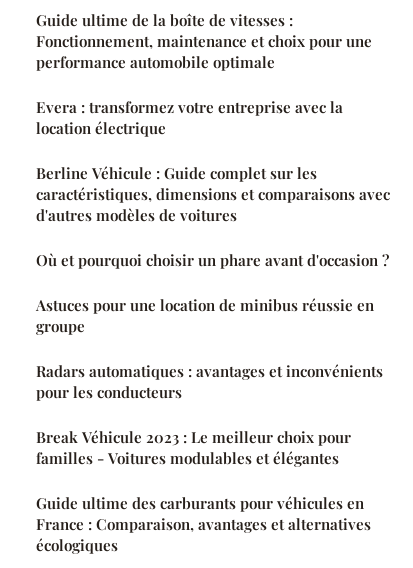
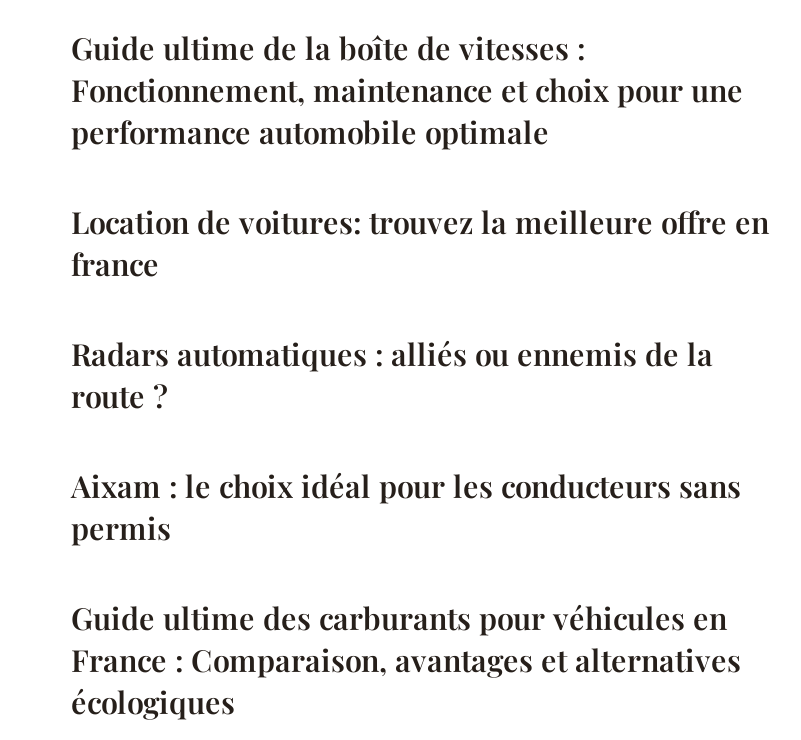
- Evera : transformez votre entreprise avec la
- location électrique
- Berline Véhicule : Guide complet sur les
- caractéristiques, dimensions et comparaisons avec
- d'autres modèles de voitures
- Où et pourquoi choisir un phare avant d'occasion ?
- Astuces pour une location de minibus réussie en
- groupe
- Radars automatiques : avantages et inconvénients
- pour les conducteurs
- Break Véhicule 2023 : Le meilleur choix pour
- familles - Voitures modulables et élégantes
+ Location de voitures: trouvez la meilleure offre en
+ france
+ Radars automatiques : alliés ou ennemis de la
+ route ?
+ Aixam : le choix idéal pour les conducteurs sans
+ permis
